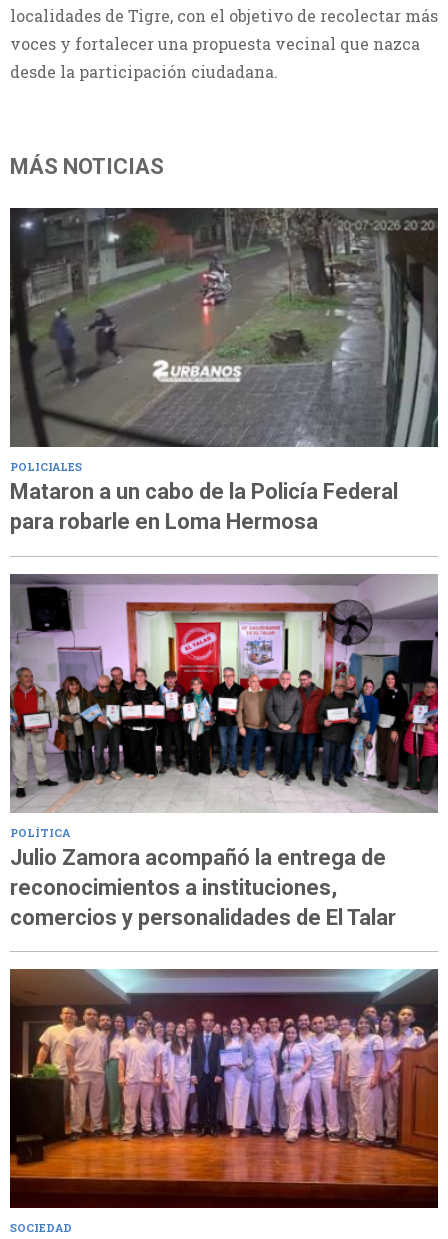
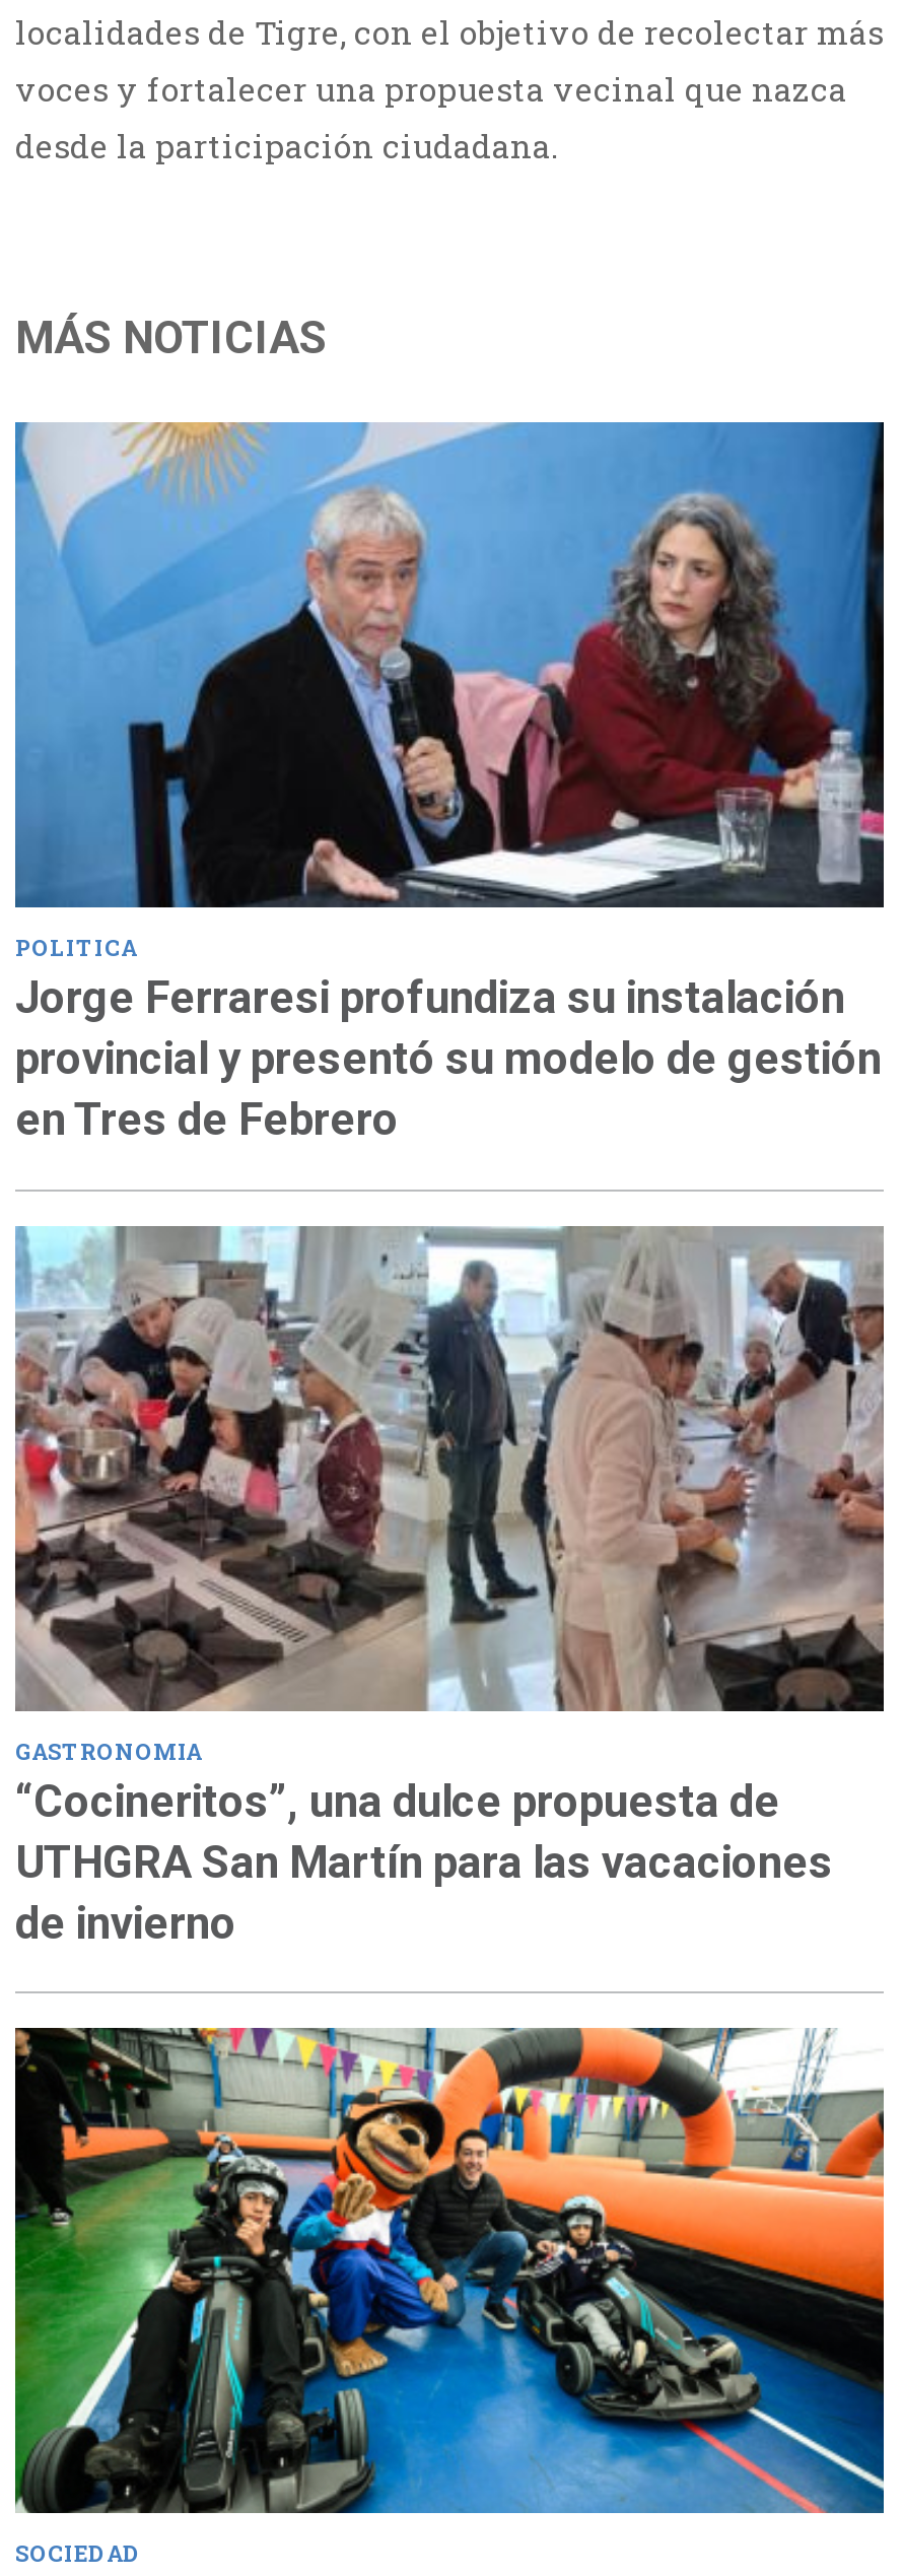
- [image]
- POLICIALES
- Mataron a un cabo de la Policía Federal
- para robarle en Loma Hermosa
+ [image]
+ POLITICA
+ Jorge Ferraresi profundiza su instalación
+ provincial y presentó su modelo de gestión
+ en Tres de Febrero

- [image]
- POLÍTICA
- Julio Zamora acompañó la entrega de
- reconocimientos a instituciones,
- comercios y personalidades de El Talar
+ [image]
+ GASTRONOMIA
+ “Cocineritos”, una dulce propuesta de
+ UTHGRA San Martín para las vacaciones
+ de invierno

- [image]
+ [image]
